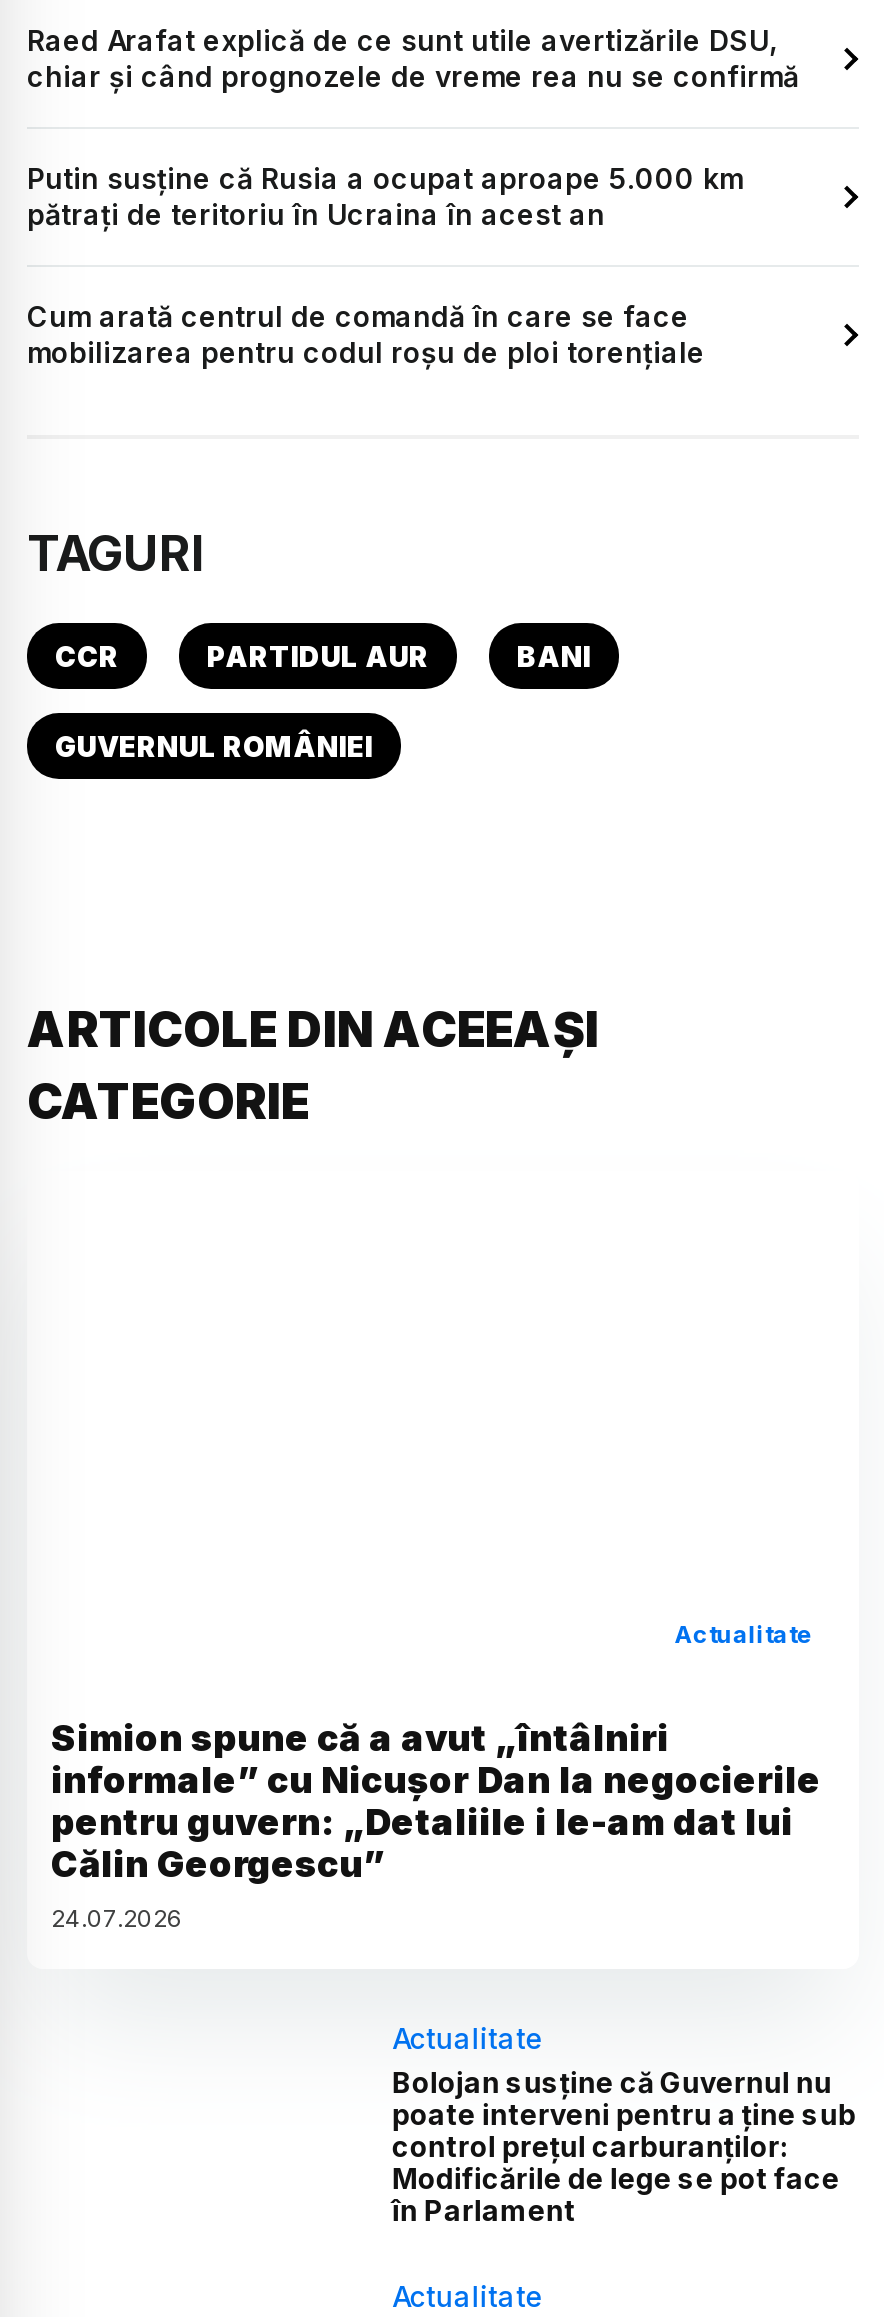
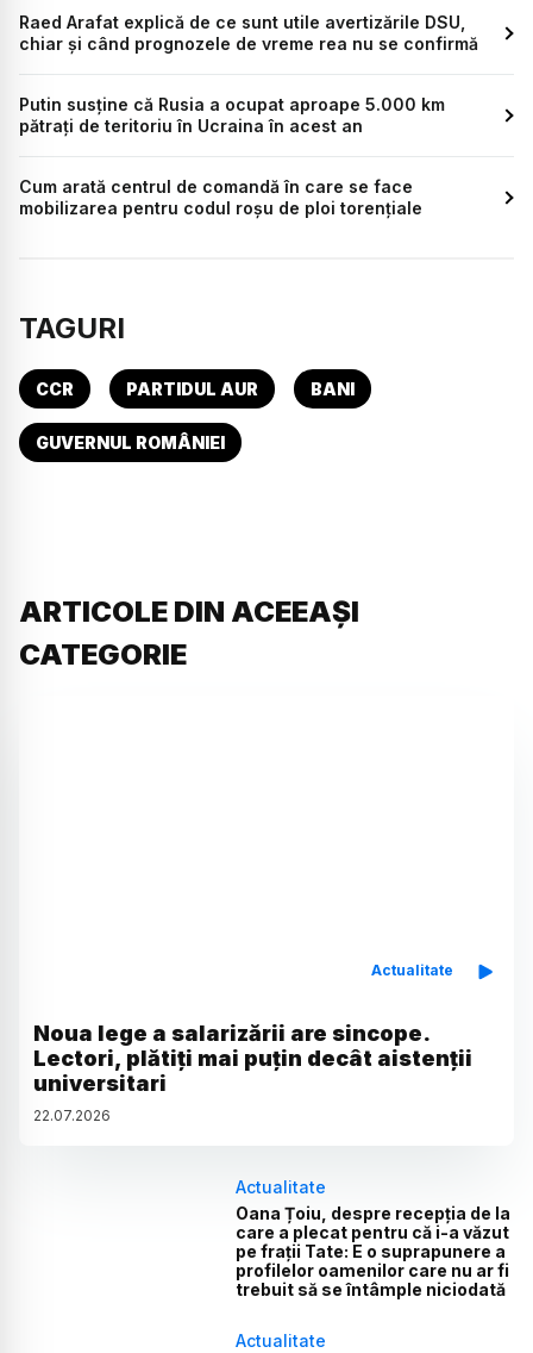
- Simion spune că a avut „întâlniri
- informale” cu Nicușor Dan la negocierile
- pentru guvern: „Detaliile i le-am dat lui
- Călin Georgescu”
- 24.07.2026
+ Noua lege a salarizării are sincope.
+ Lectori, plătiți mai puțin decât aistenții
+ universitari
+ 22.07.2026

- Bolojan susține că Guvernul nu
- poate interveni pentru a ține sub
- control prețul carburanților:
- Modificările de lege se pot face
- în Parlament
+ Oana Țoiu, despre recepția de la
+ care a plecat pentru că i-a văzut
+ pe frații Tate: E o suprapunere a
+ profilelor oamenilor care nu ar fi
+ trebuit să se întâmple niciodată
